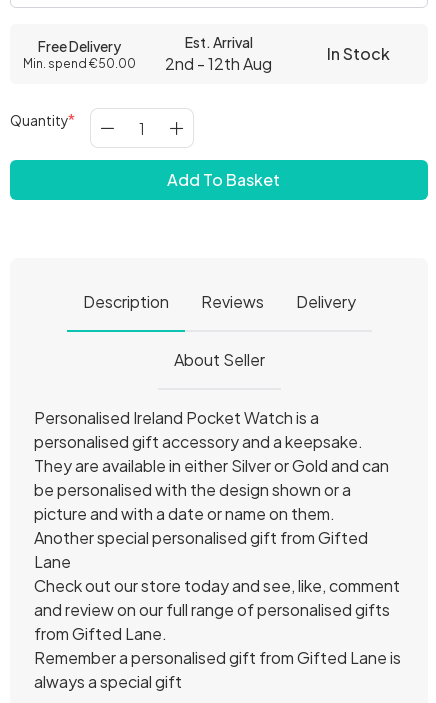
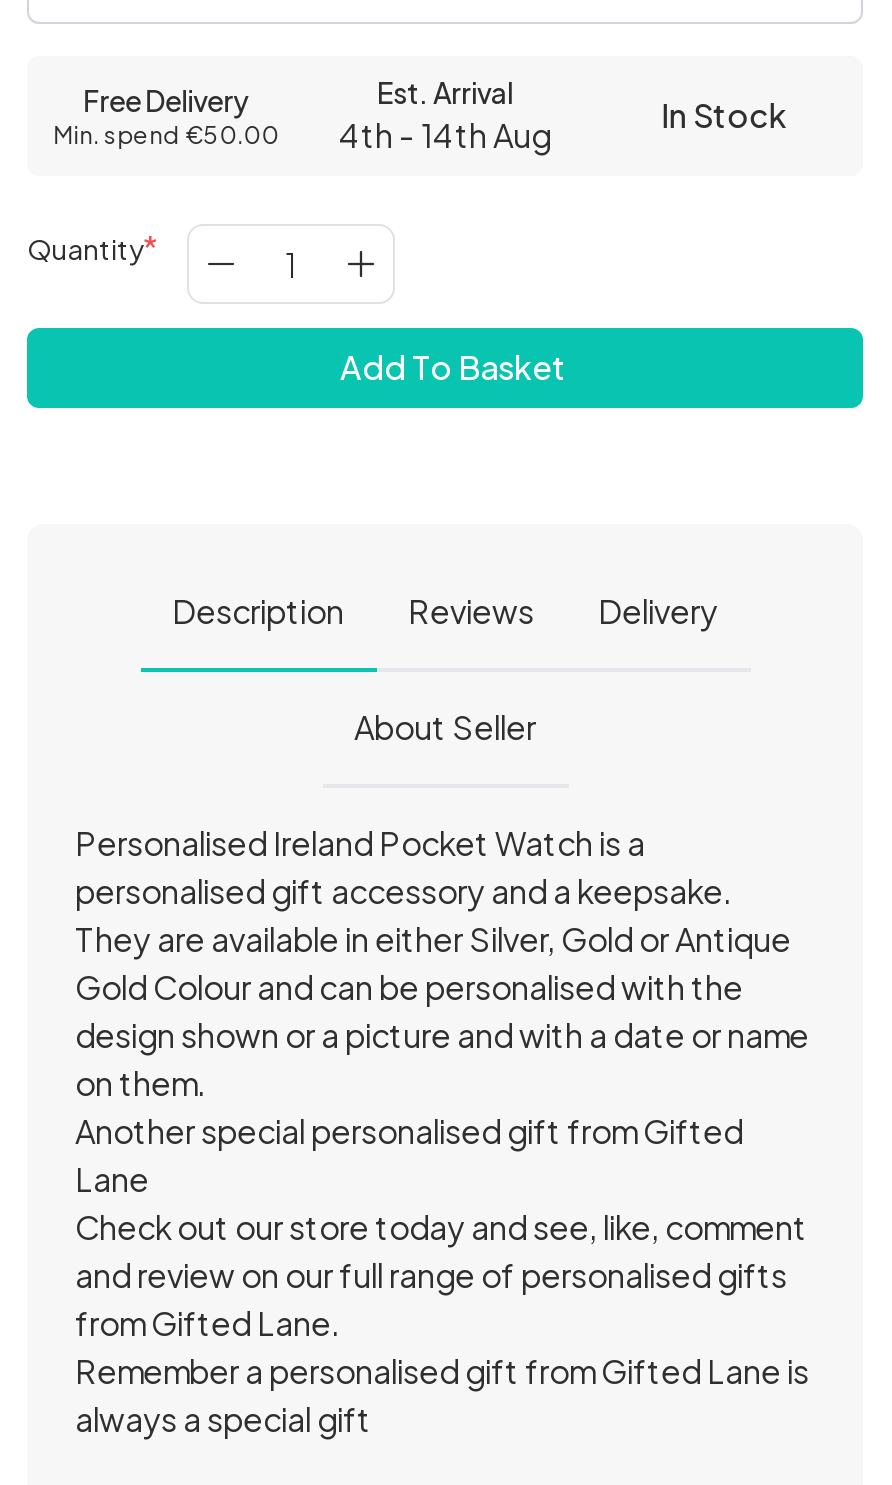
- Min. spend €50.00 2nd - 12th Aug
+ Min. spend €50.00 4th - 14th Aug

- They are available in either Silver or Gold and can
- be personalised with the design shown or a
- picture and with a date or name on them.
+ They are available in either Silver, Gold or Antique
+ Gold Colour and can be personalised with the
+ design shown or a picture and with a date or name
+ on them.
